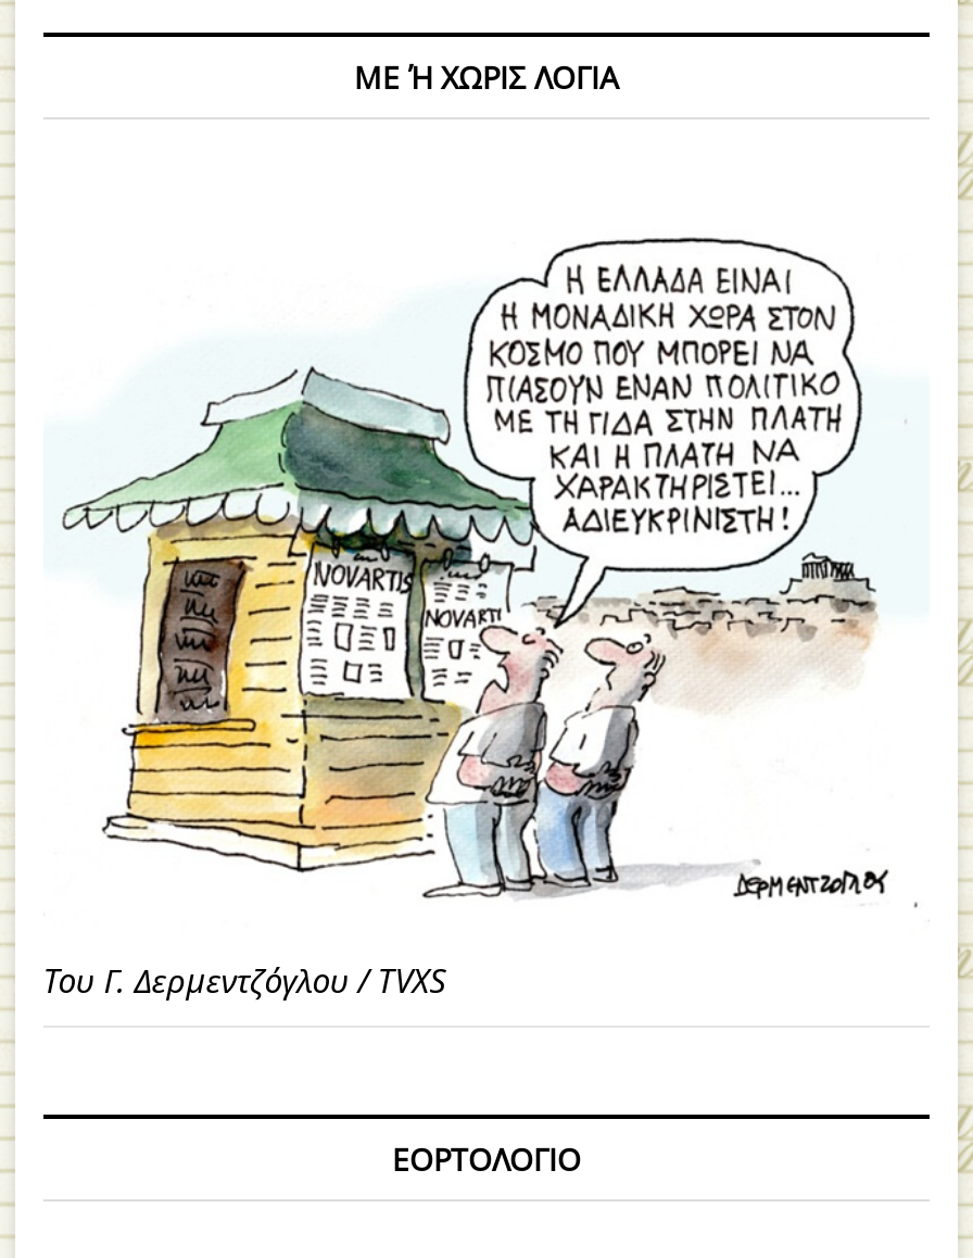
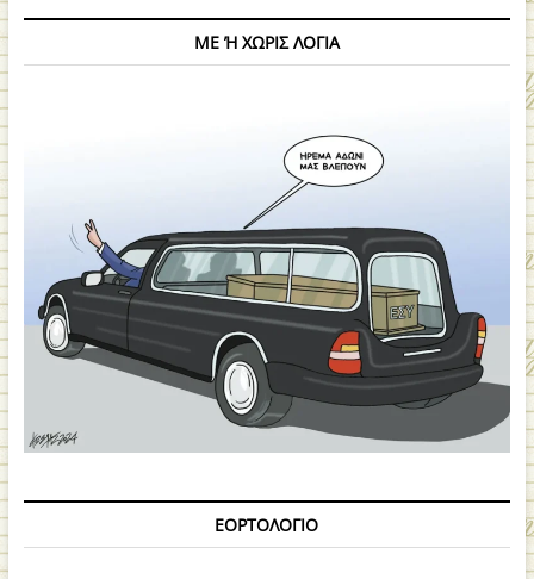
- [image]
+ [image]

- Του Γ. Δερμεντζόγλου / TVXS
